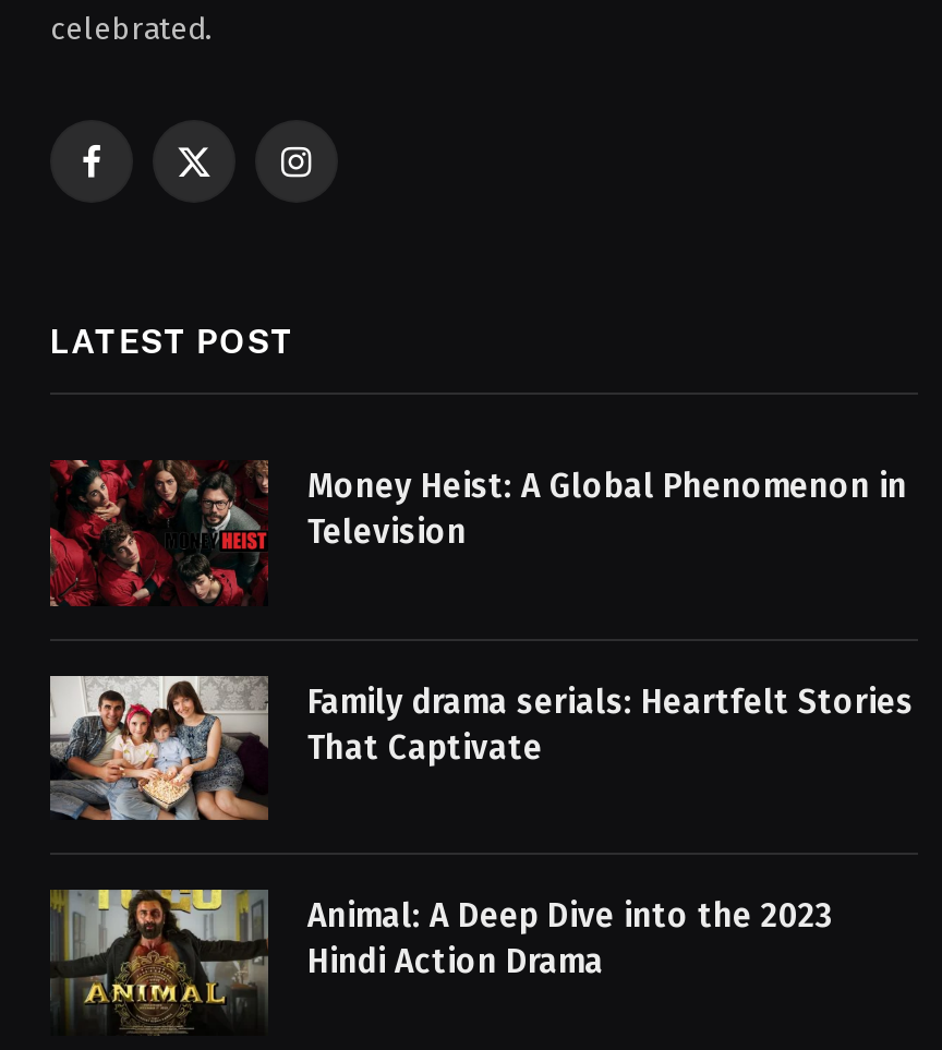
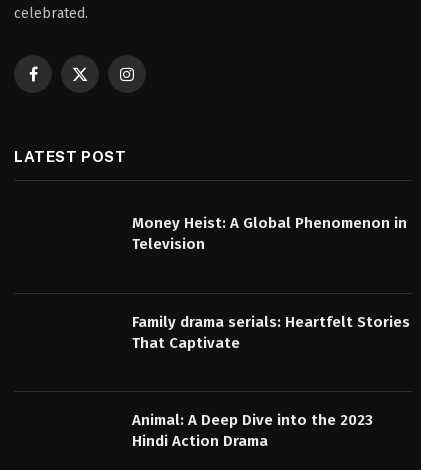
- [image]

- [image]

- [image]
